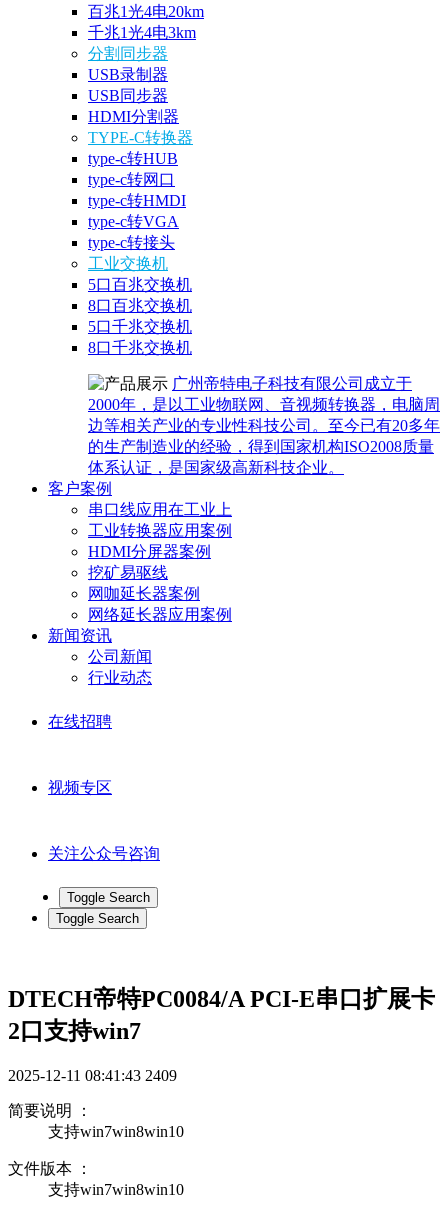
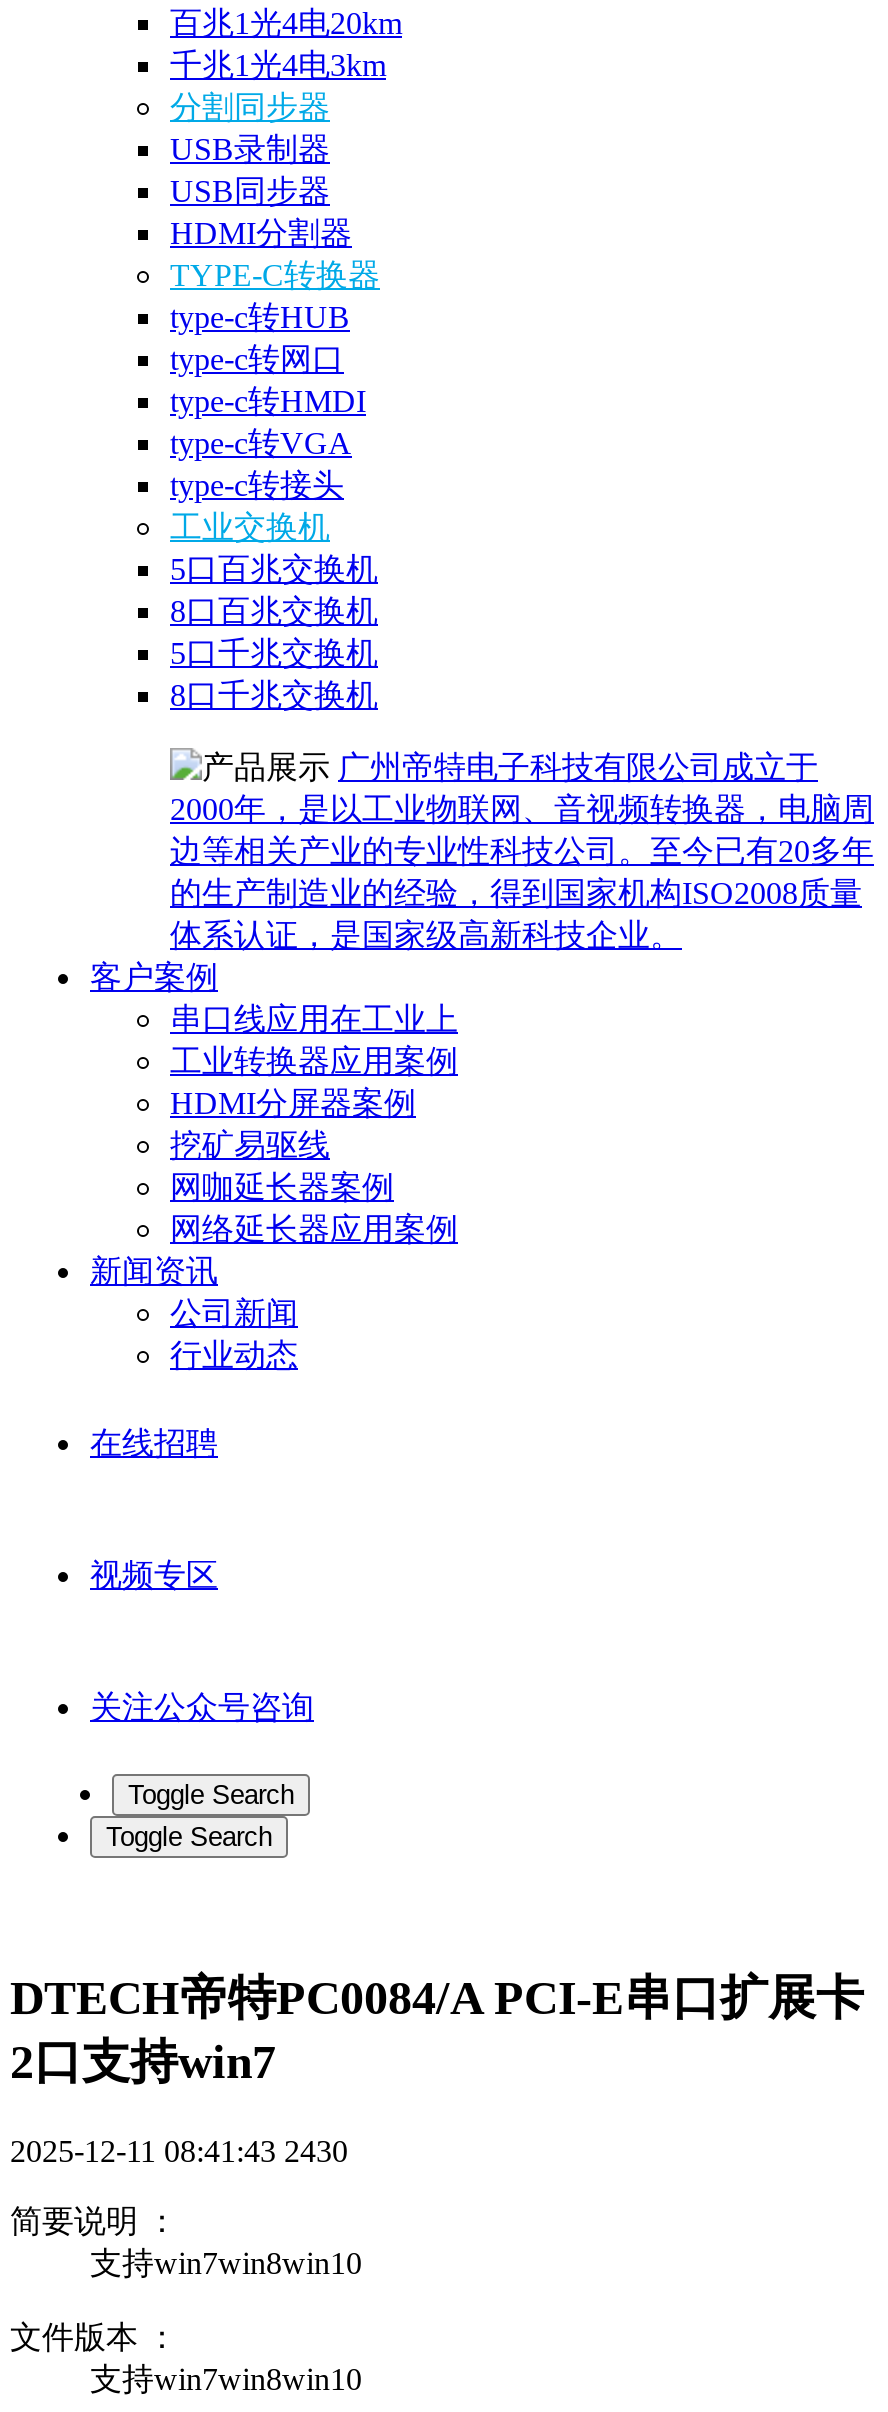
- 2025-12-11 08:41:43 2409
+ 2025-12-11 08:41:43 2430
